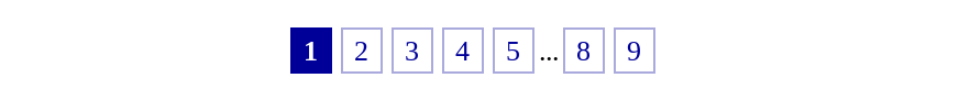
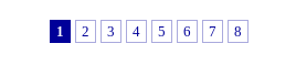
- 5 ... 8
- 9
+ 5
+ 6
+ 7
+ 8
